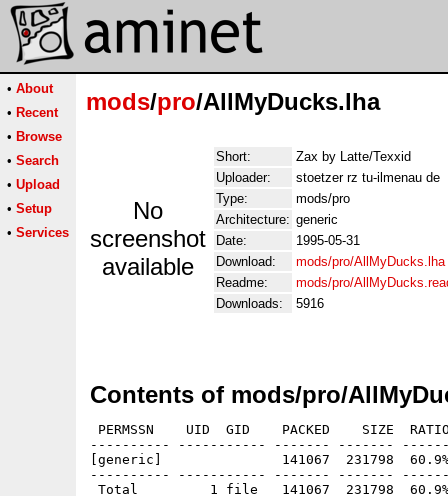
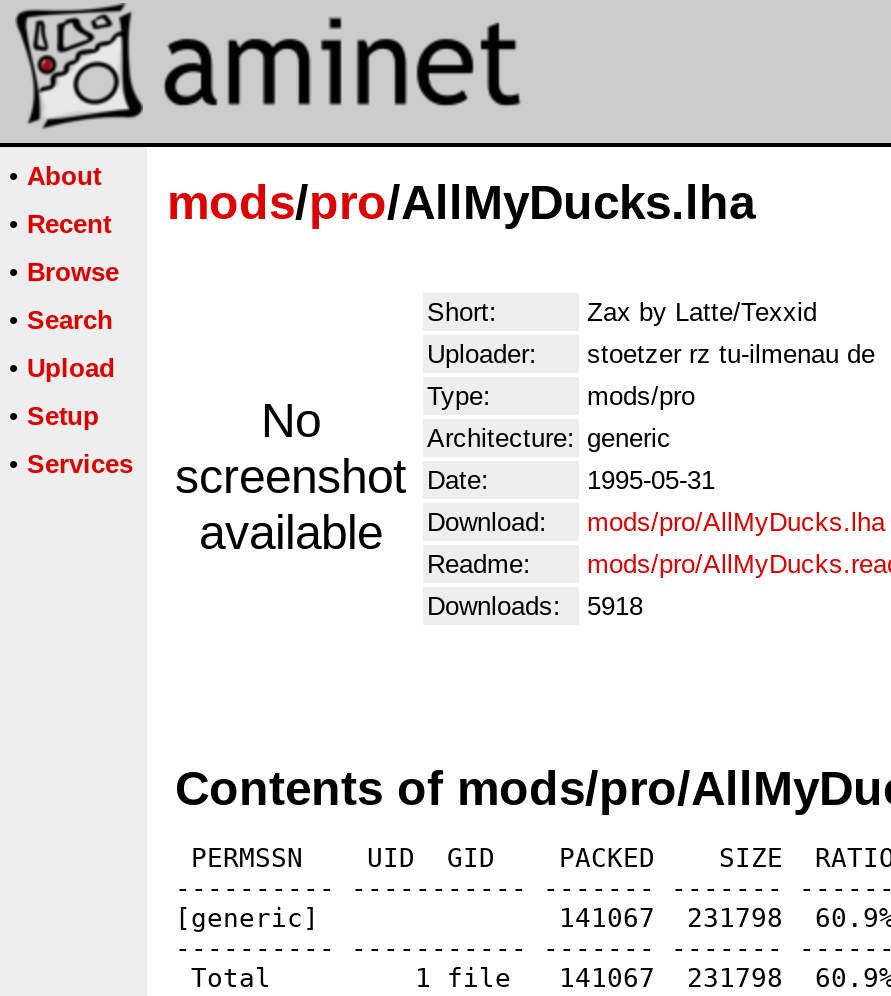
- Downloads: 5916
+ Downloads: 5918
